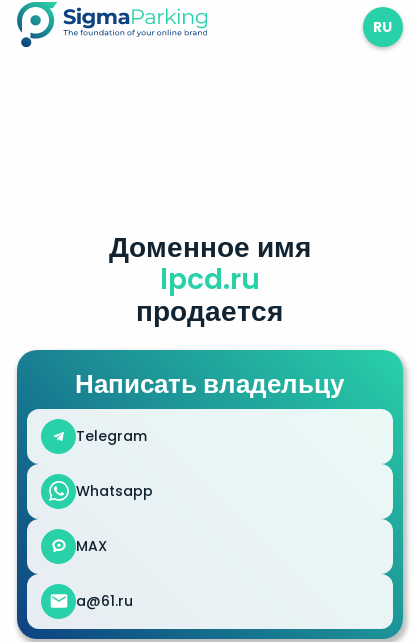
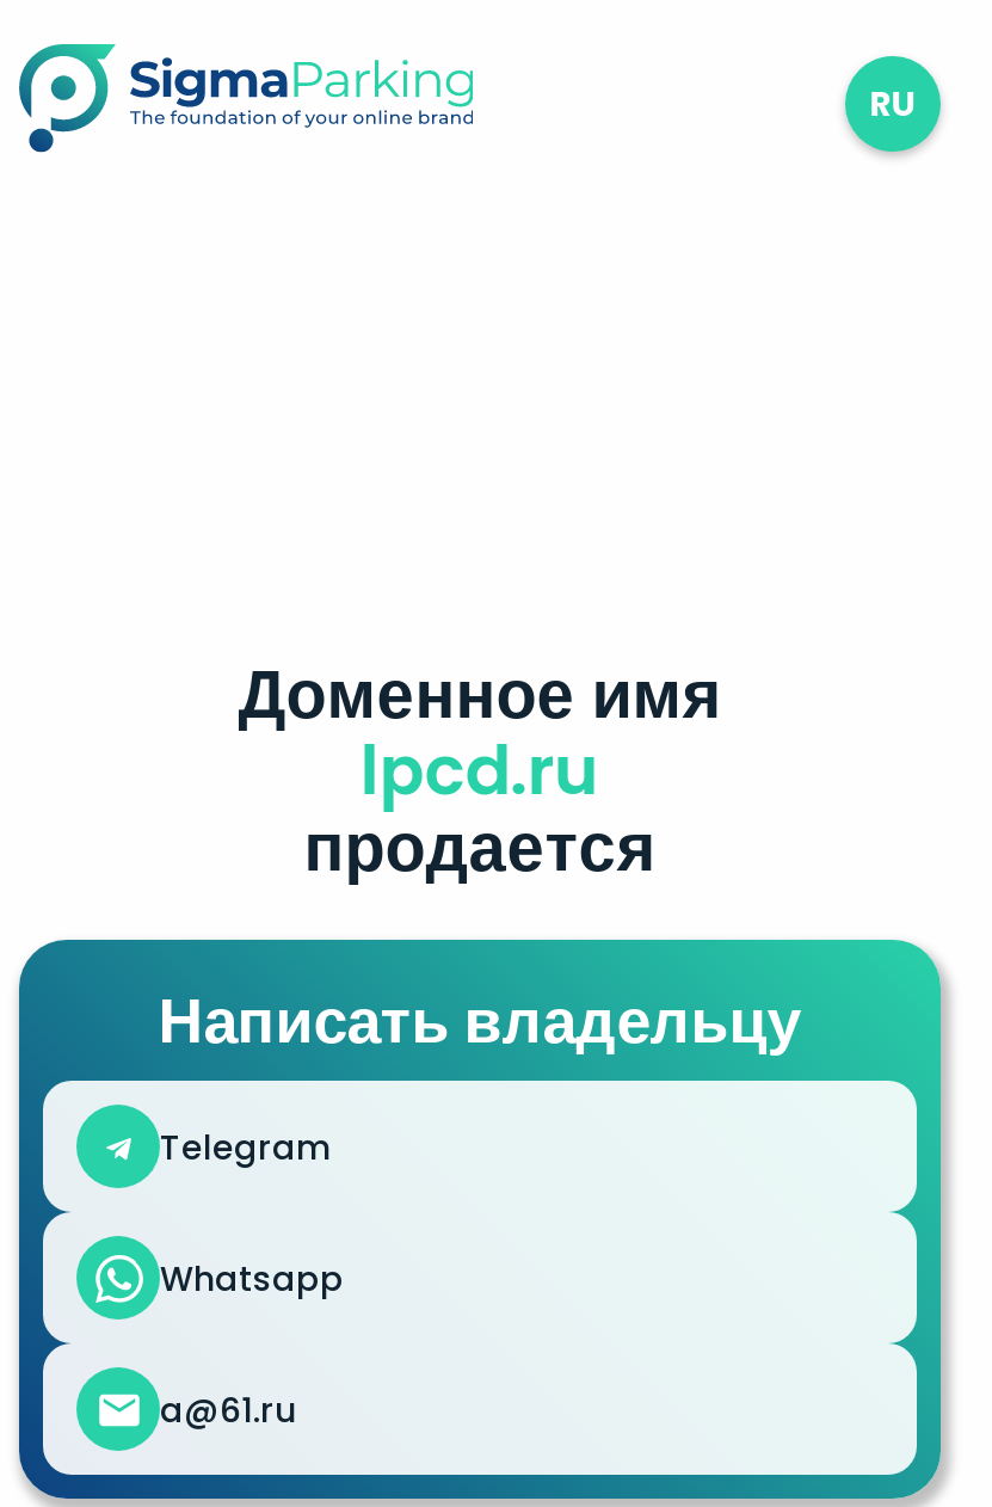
moved down: Доменное имя | lpcd.ru | продается | Написать владельцу | Telegram | Whatsapp

- MAX
